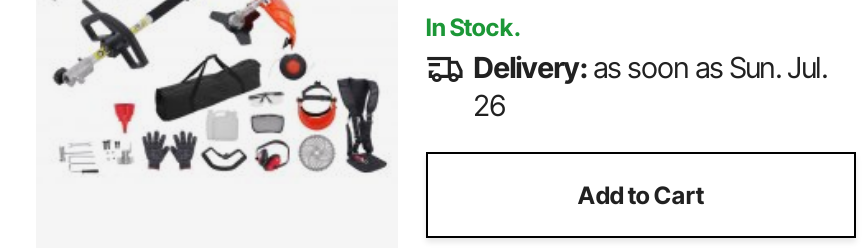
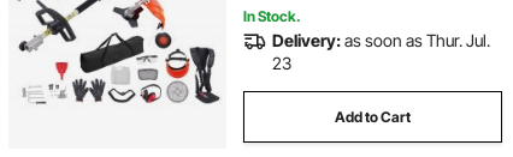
- Delivery: as soon as Sun. Jul.
+ Delivery: as soon as Thur. Jul.

- 26
+ 23
